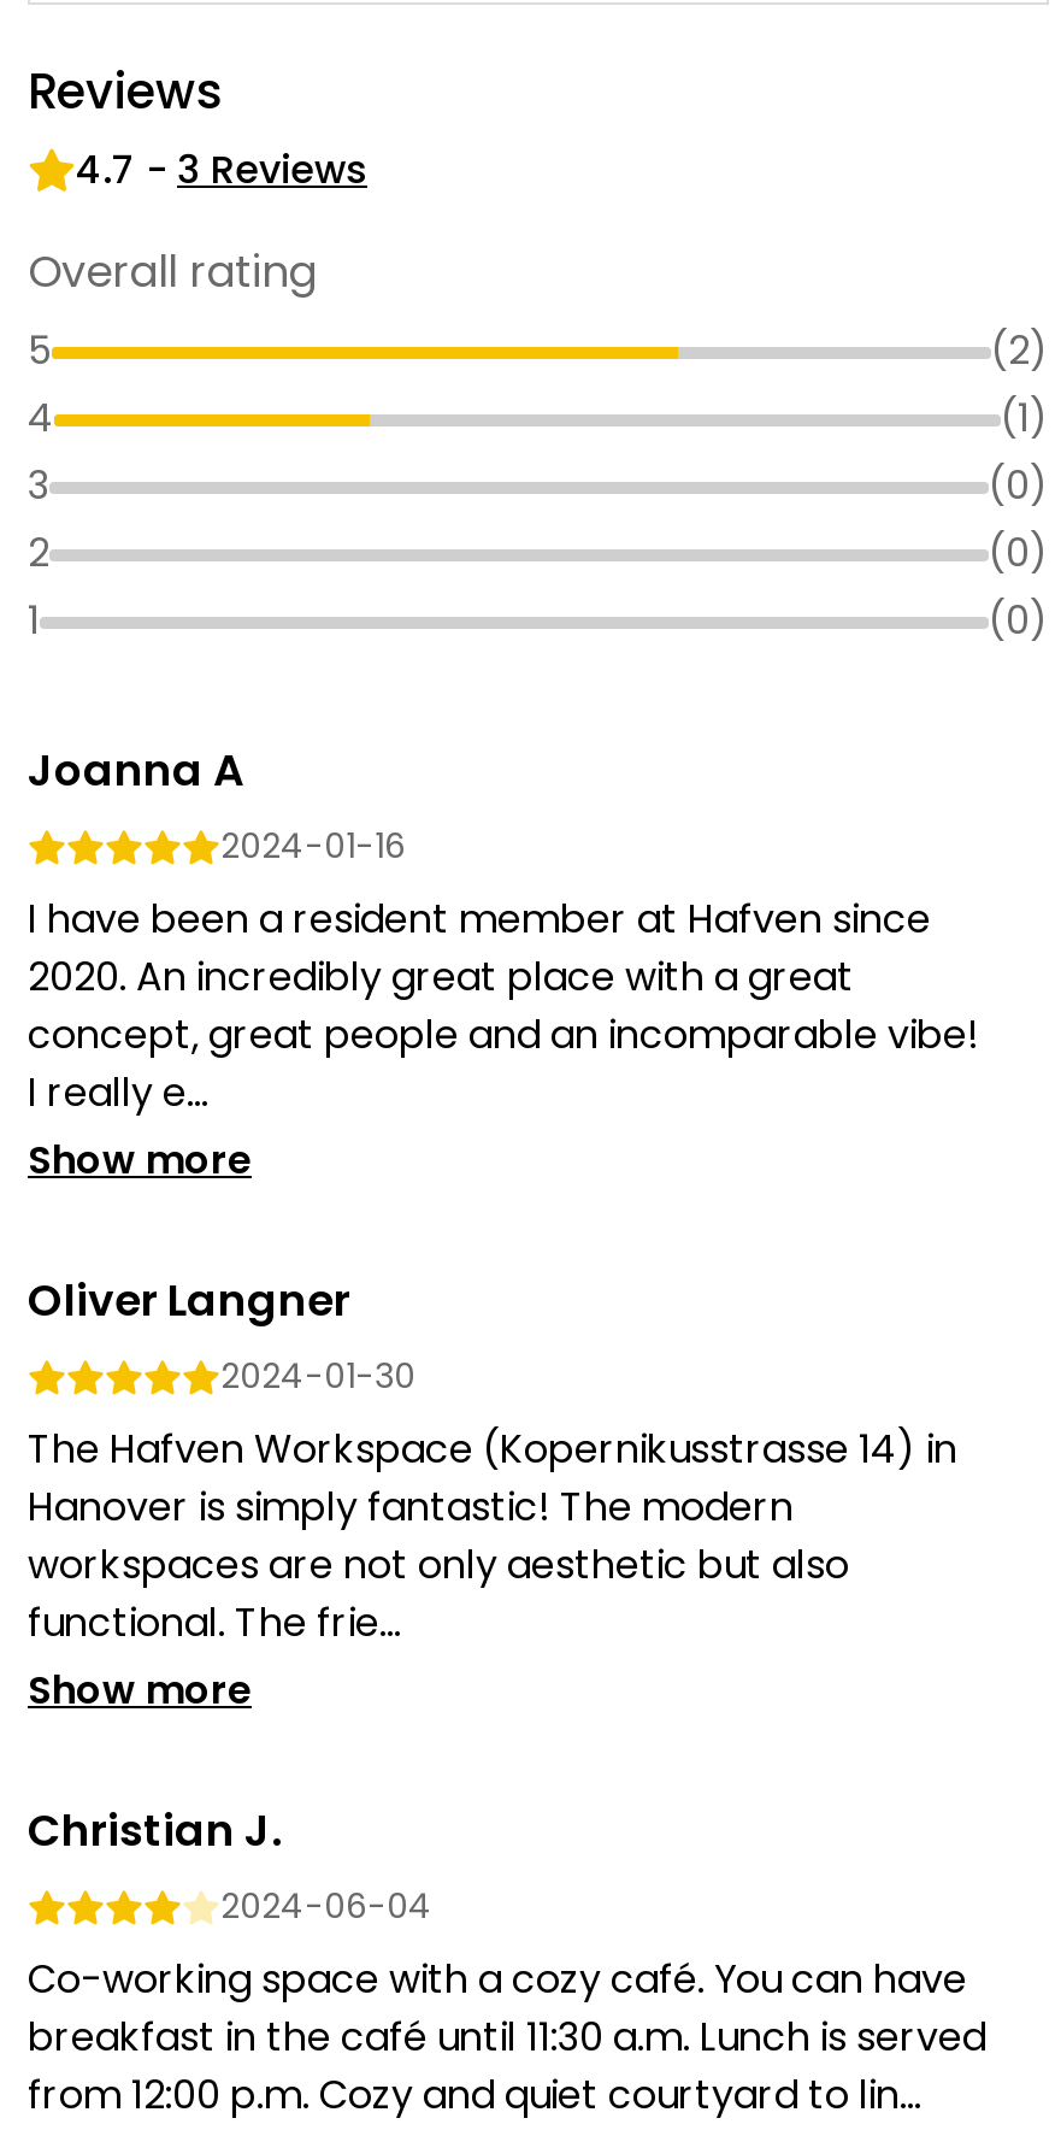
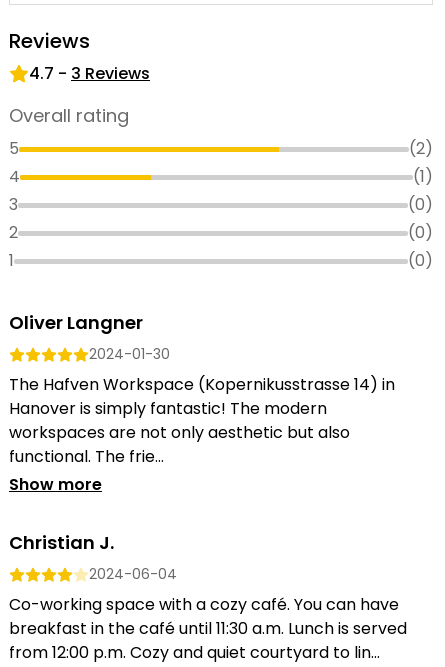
- Joanna A
- 2024-01-16
- I have been a resident member at Hafven since
- 2020. An incredibly great place with a great
- concept, great people and an incomparable vibe!
- I really e...
- Show more
